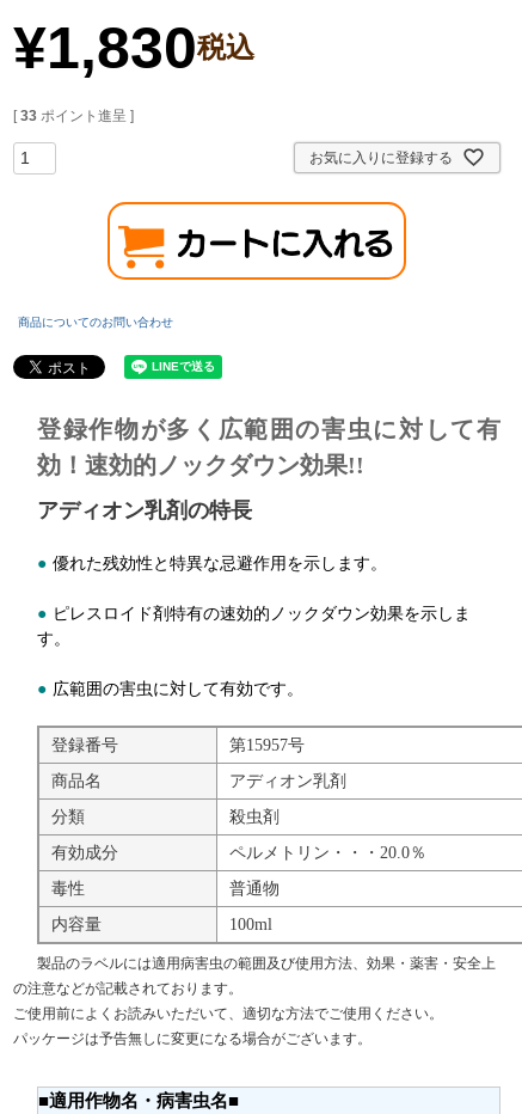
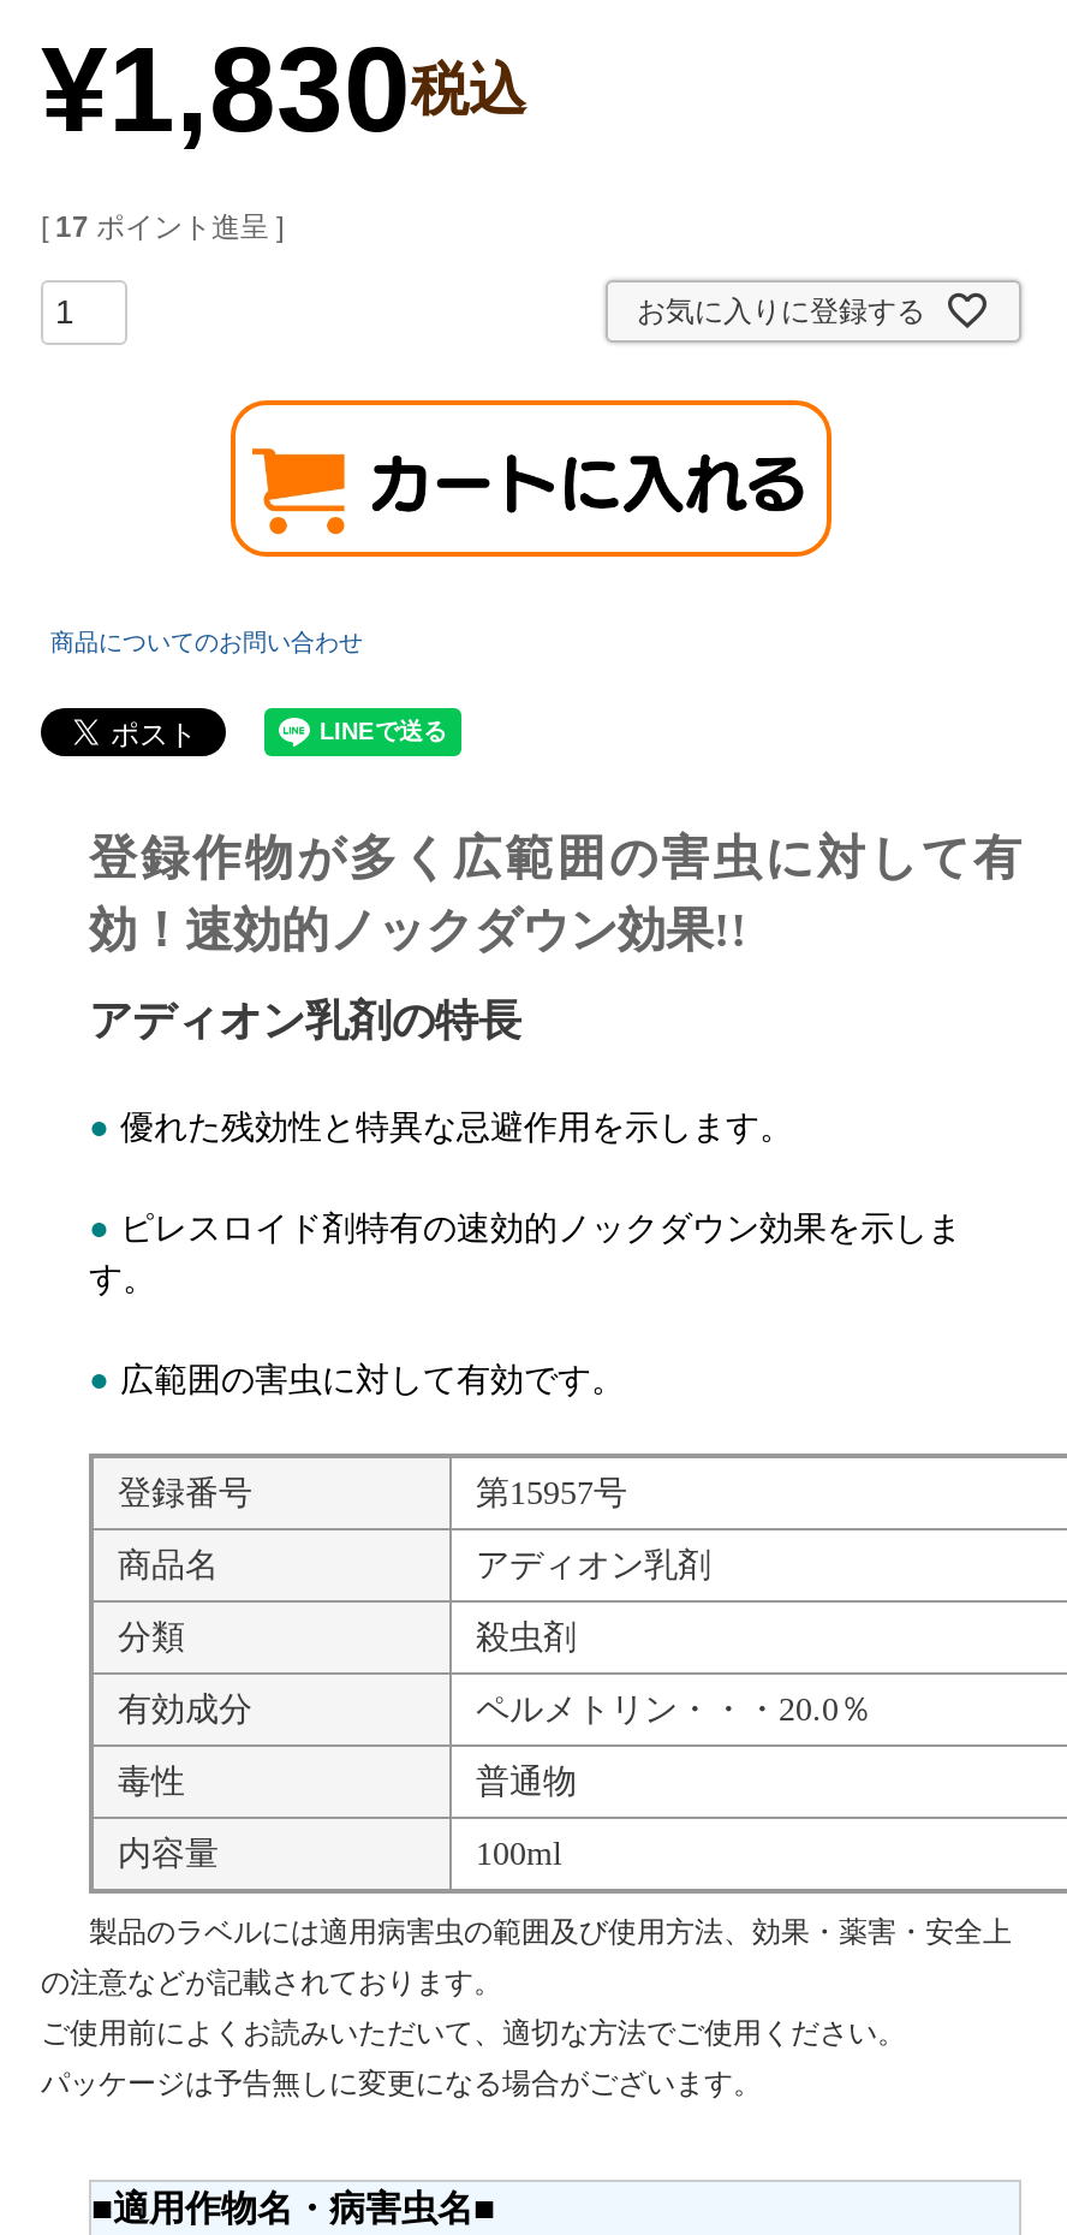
- [ 33 ポイント進呈 ]
+ [ 17 ポイント進呈 ]
